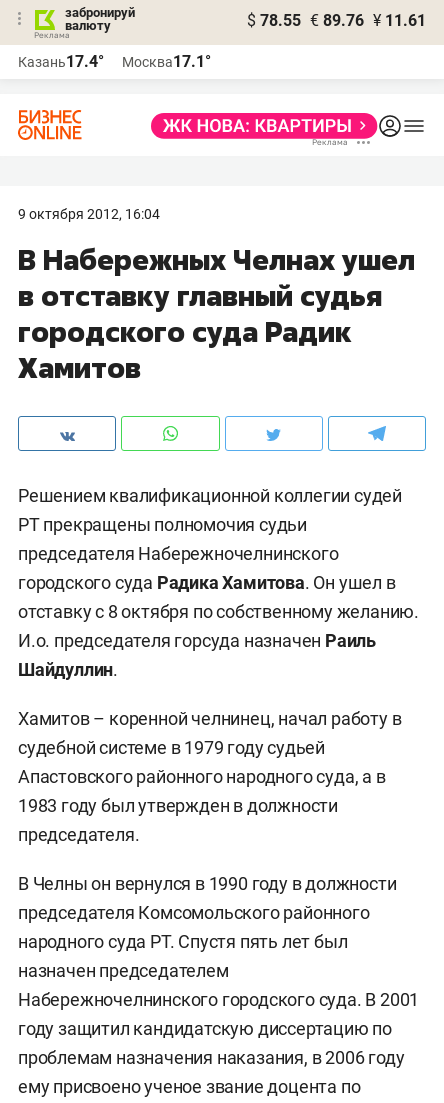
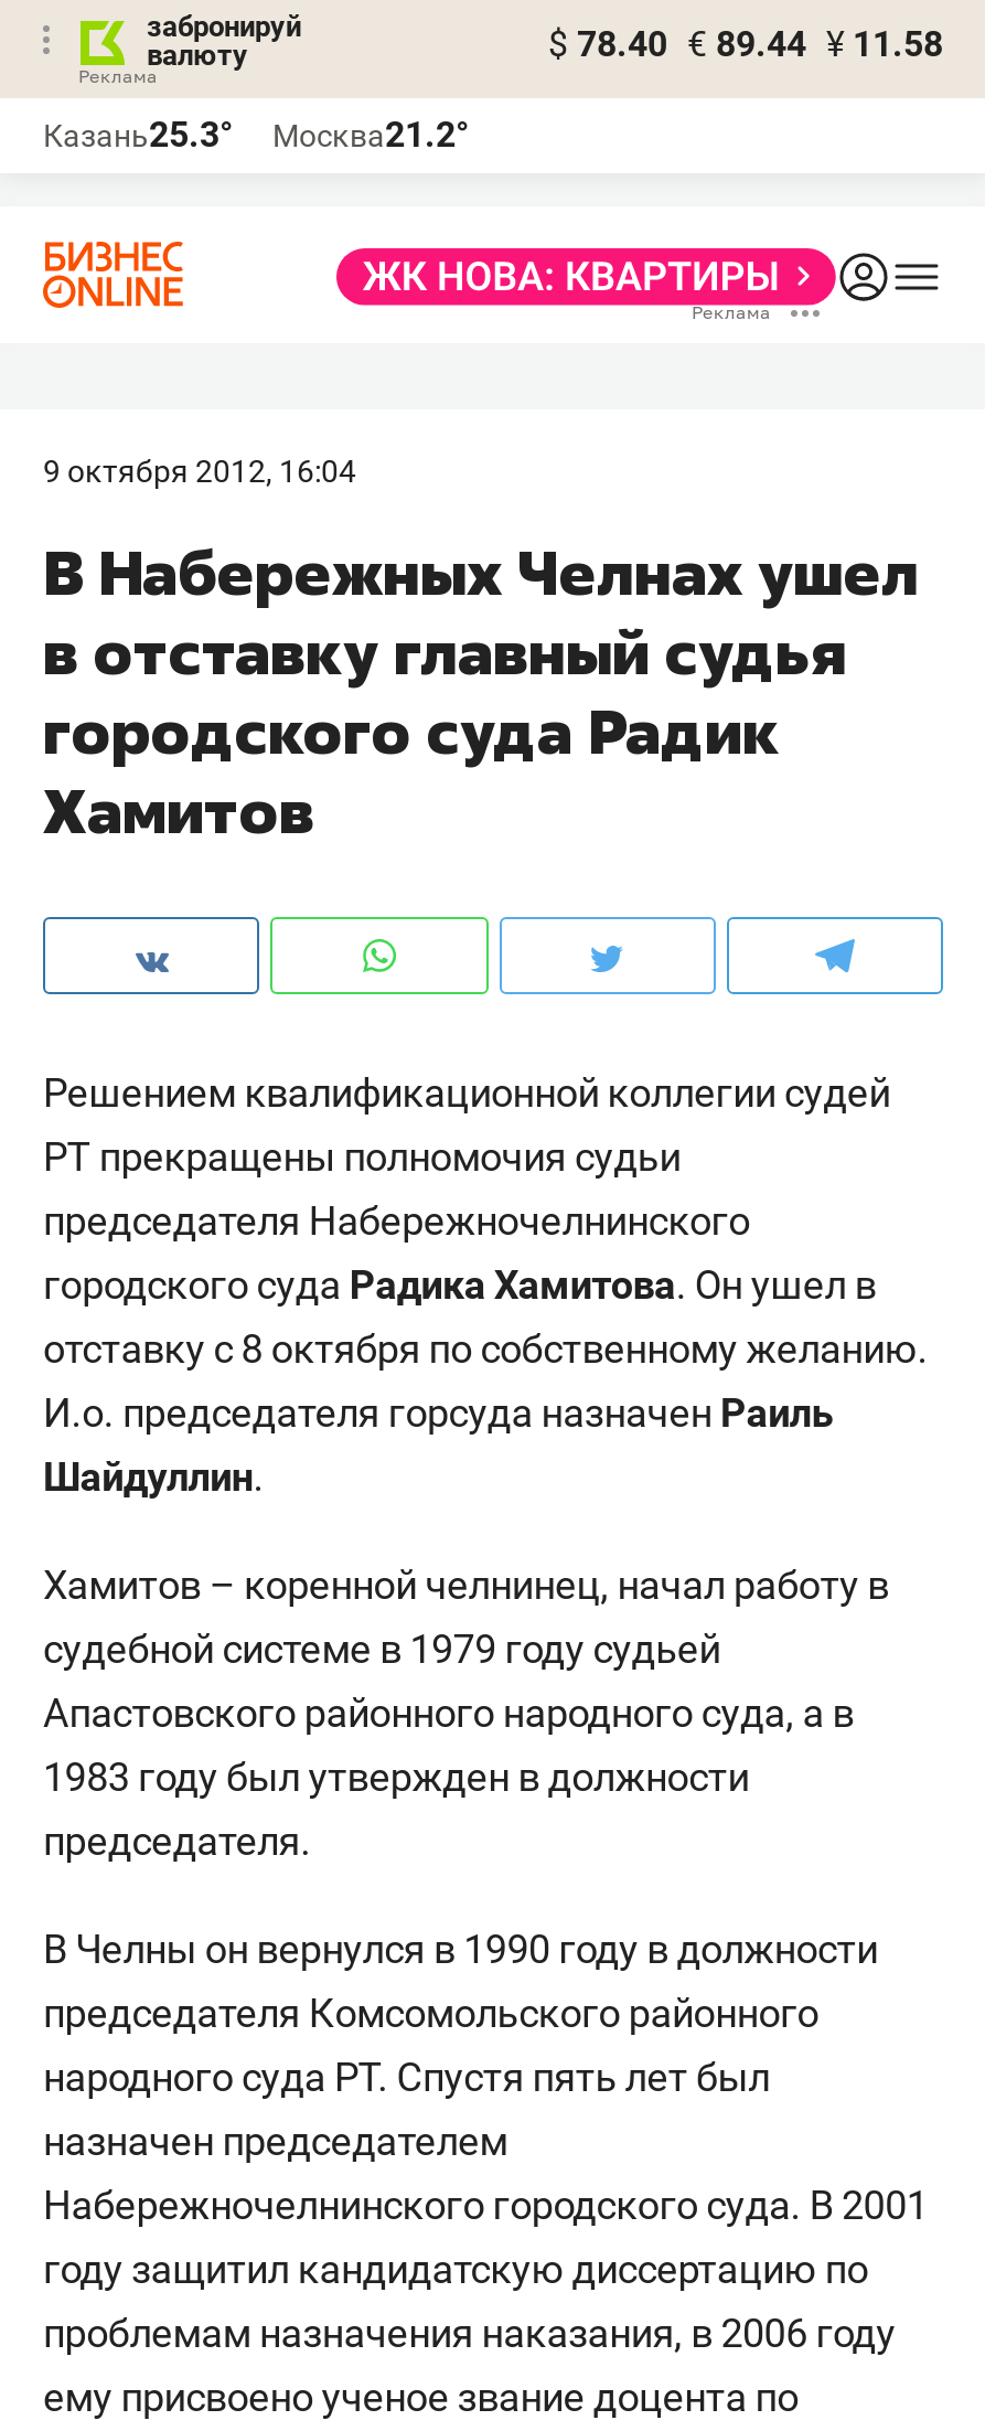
- $ 78.55 € 89.76 ¥ 11.61
+ $ 78.40 € 89.44 ¥ 11.58

- Казань17.4°
+ Казань25.3°

- Москва17.1°
+ Москва21.2°
